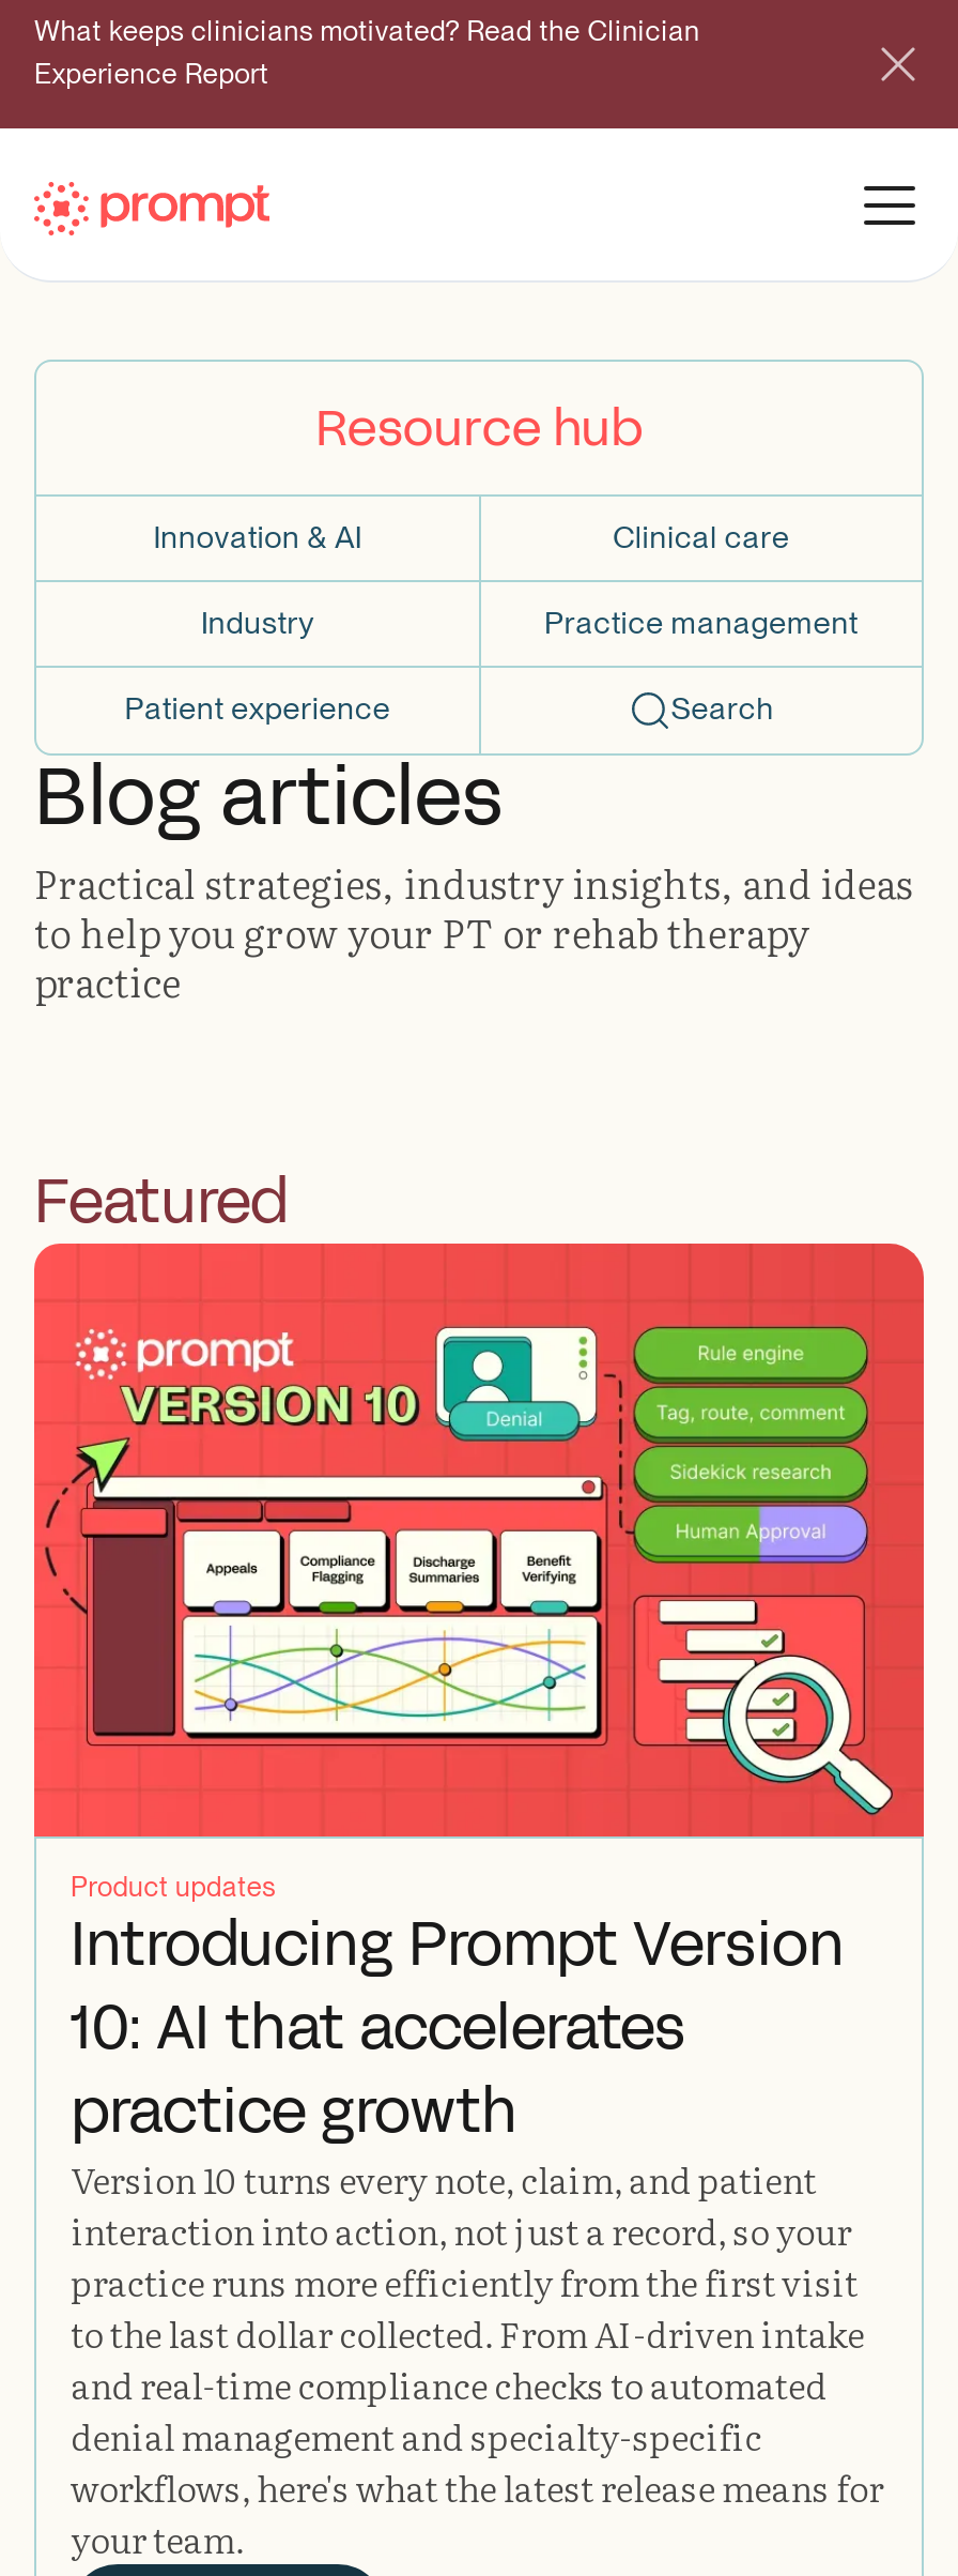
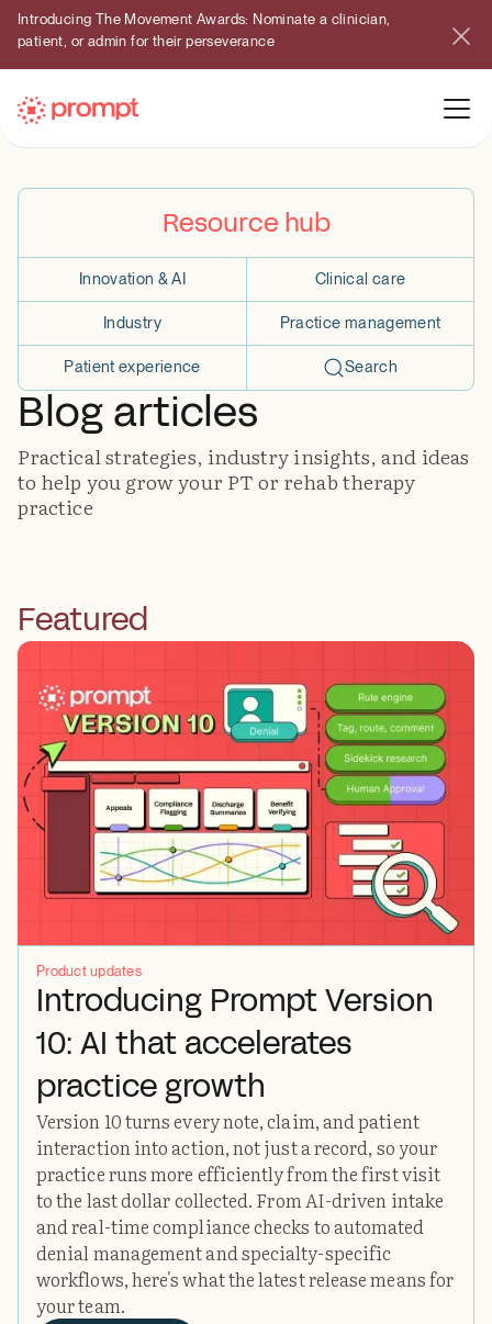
- What keeps clinicians motivated? Read the Clinician
- Experience Report
+ Introducing The Movement Awards: Nominate a clinician,
+ patient, or admin for their perseverance
